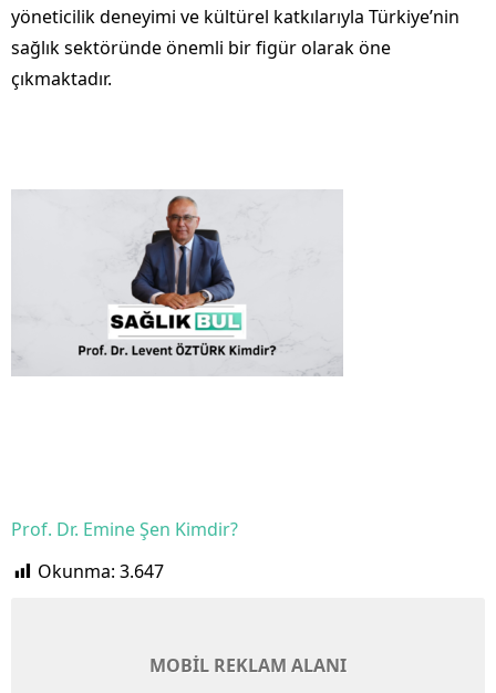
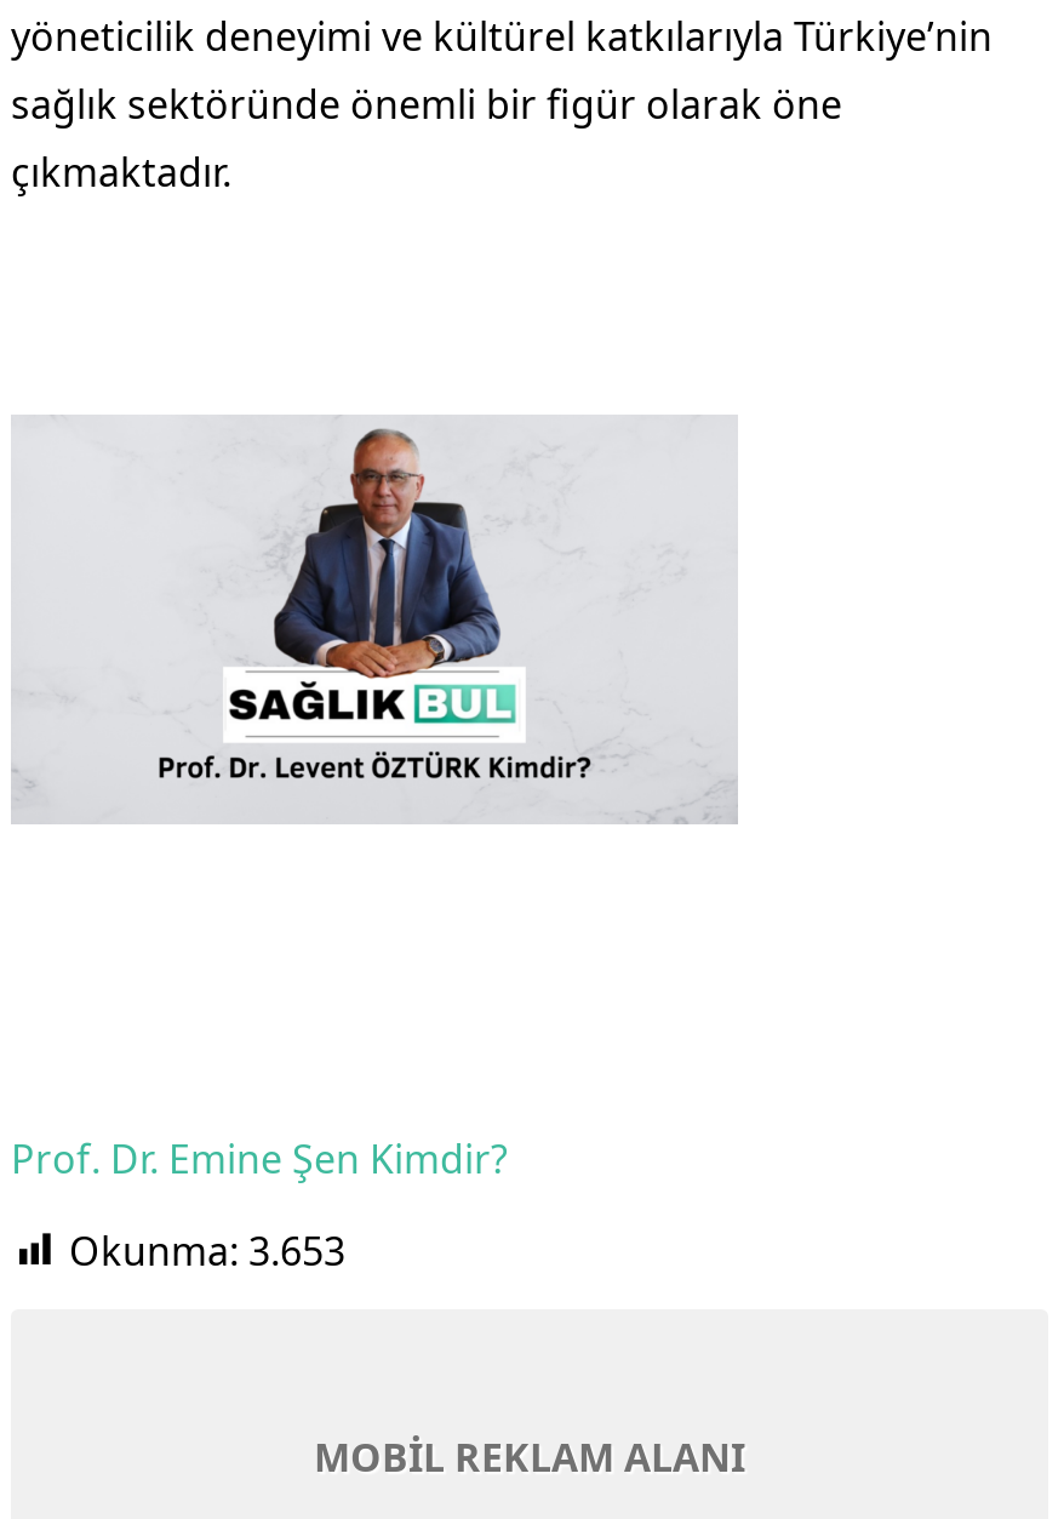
- Okunma: 3.647
+ Okunma: 3.653
